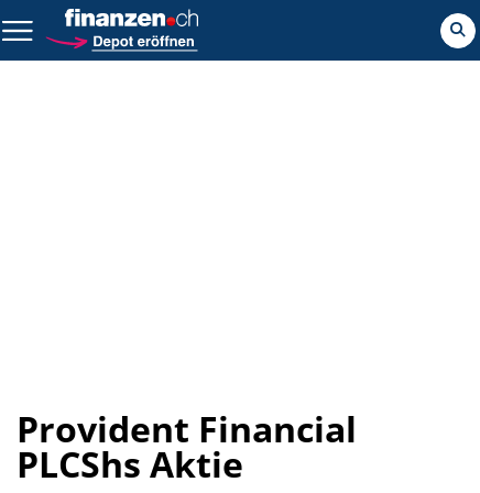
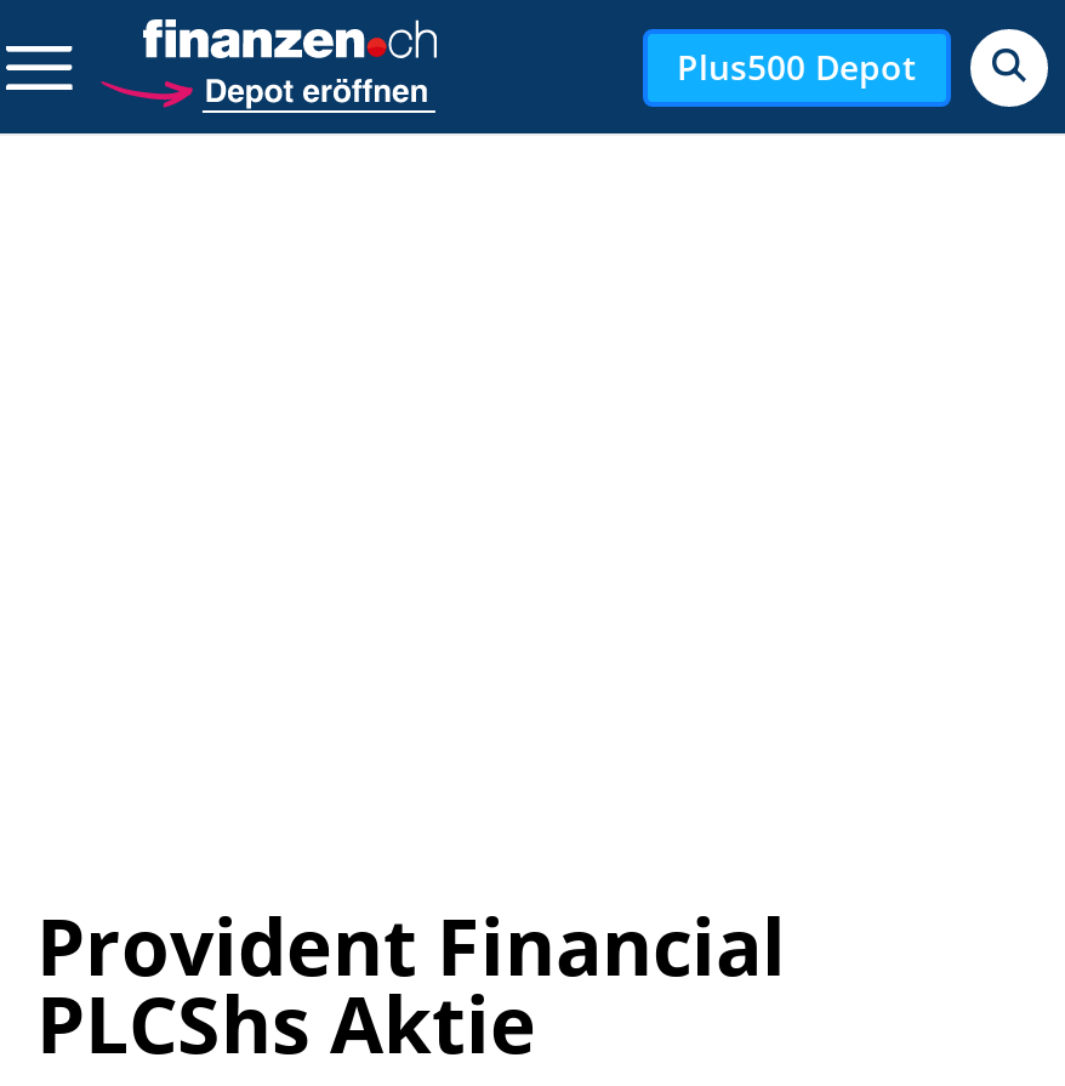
+ Plus500 Depot
